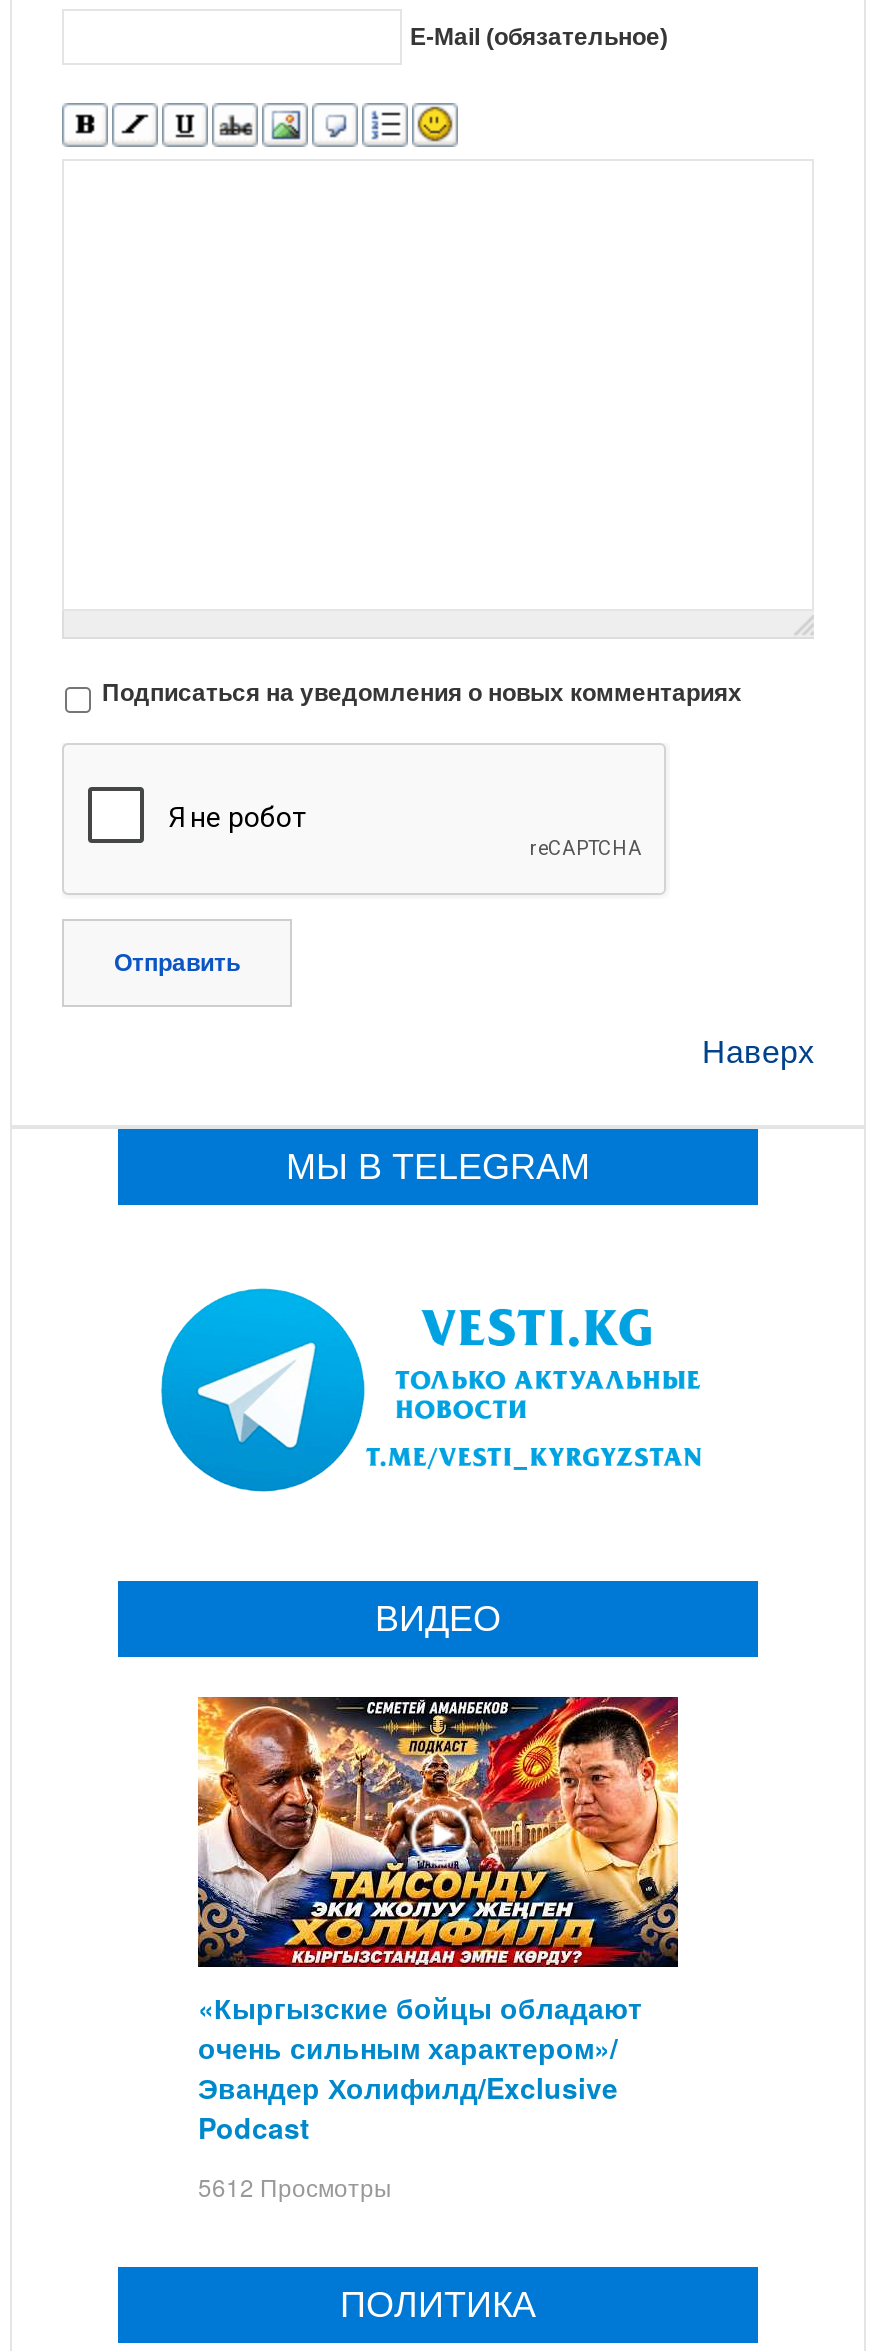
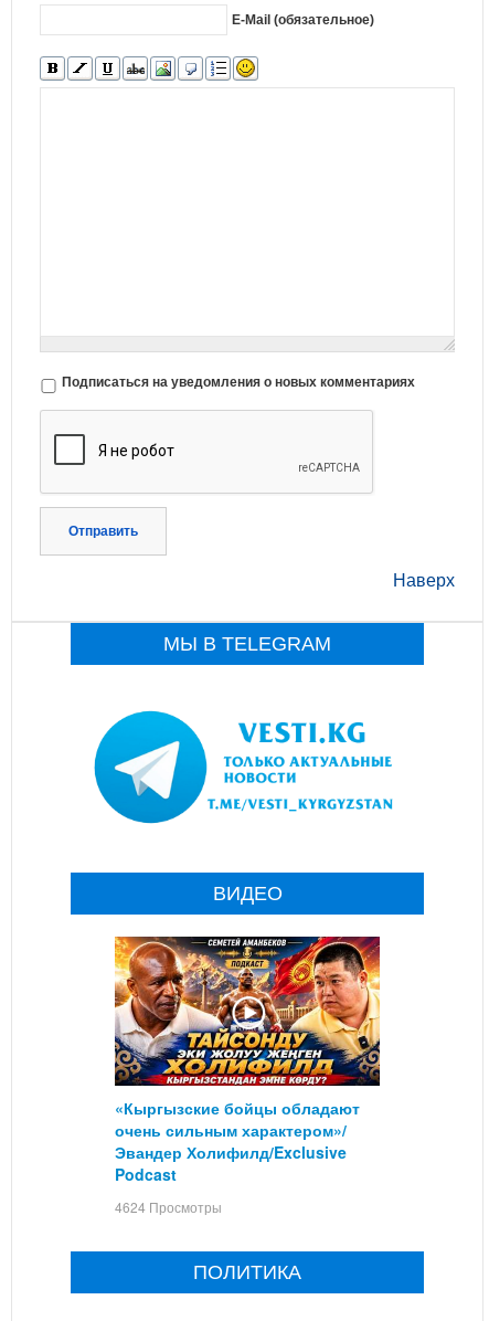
- 5612 Просмотры
+ 4624 Просмотры
